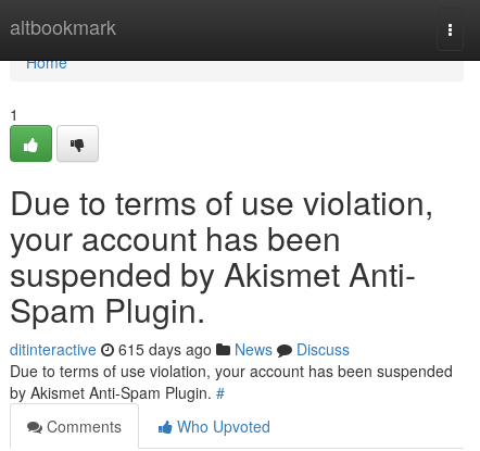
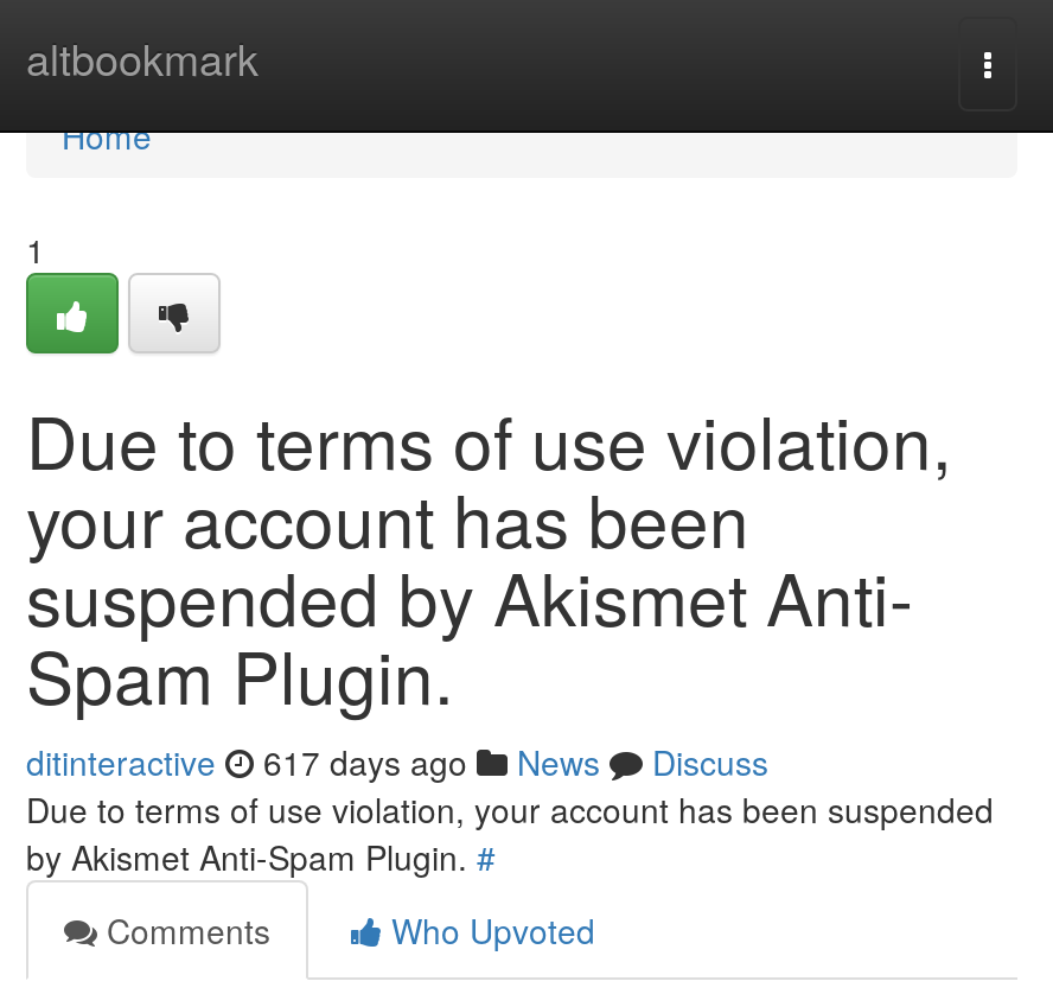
- ditinteractive 615 days ago News Discuss
+ ditinteractive 617 days ago News Discuss
